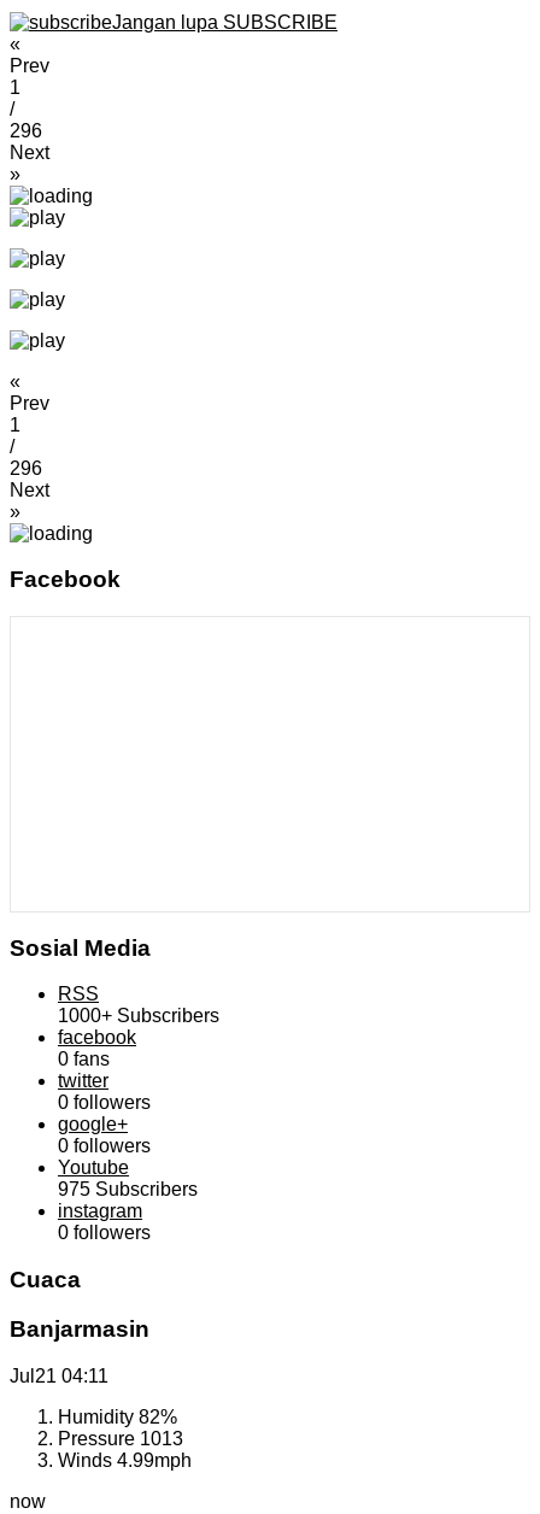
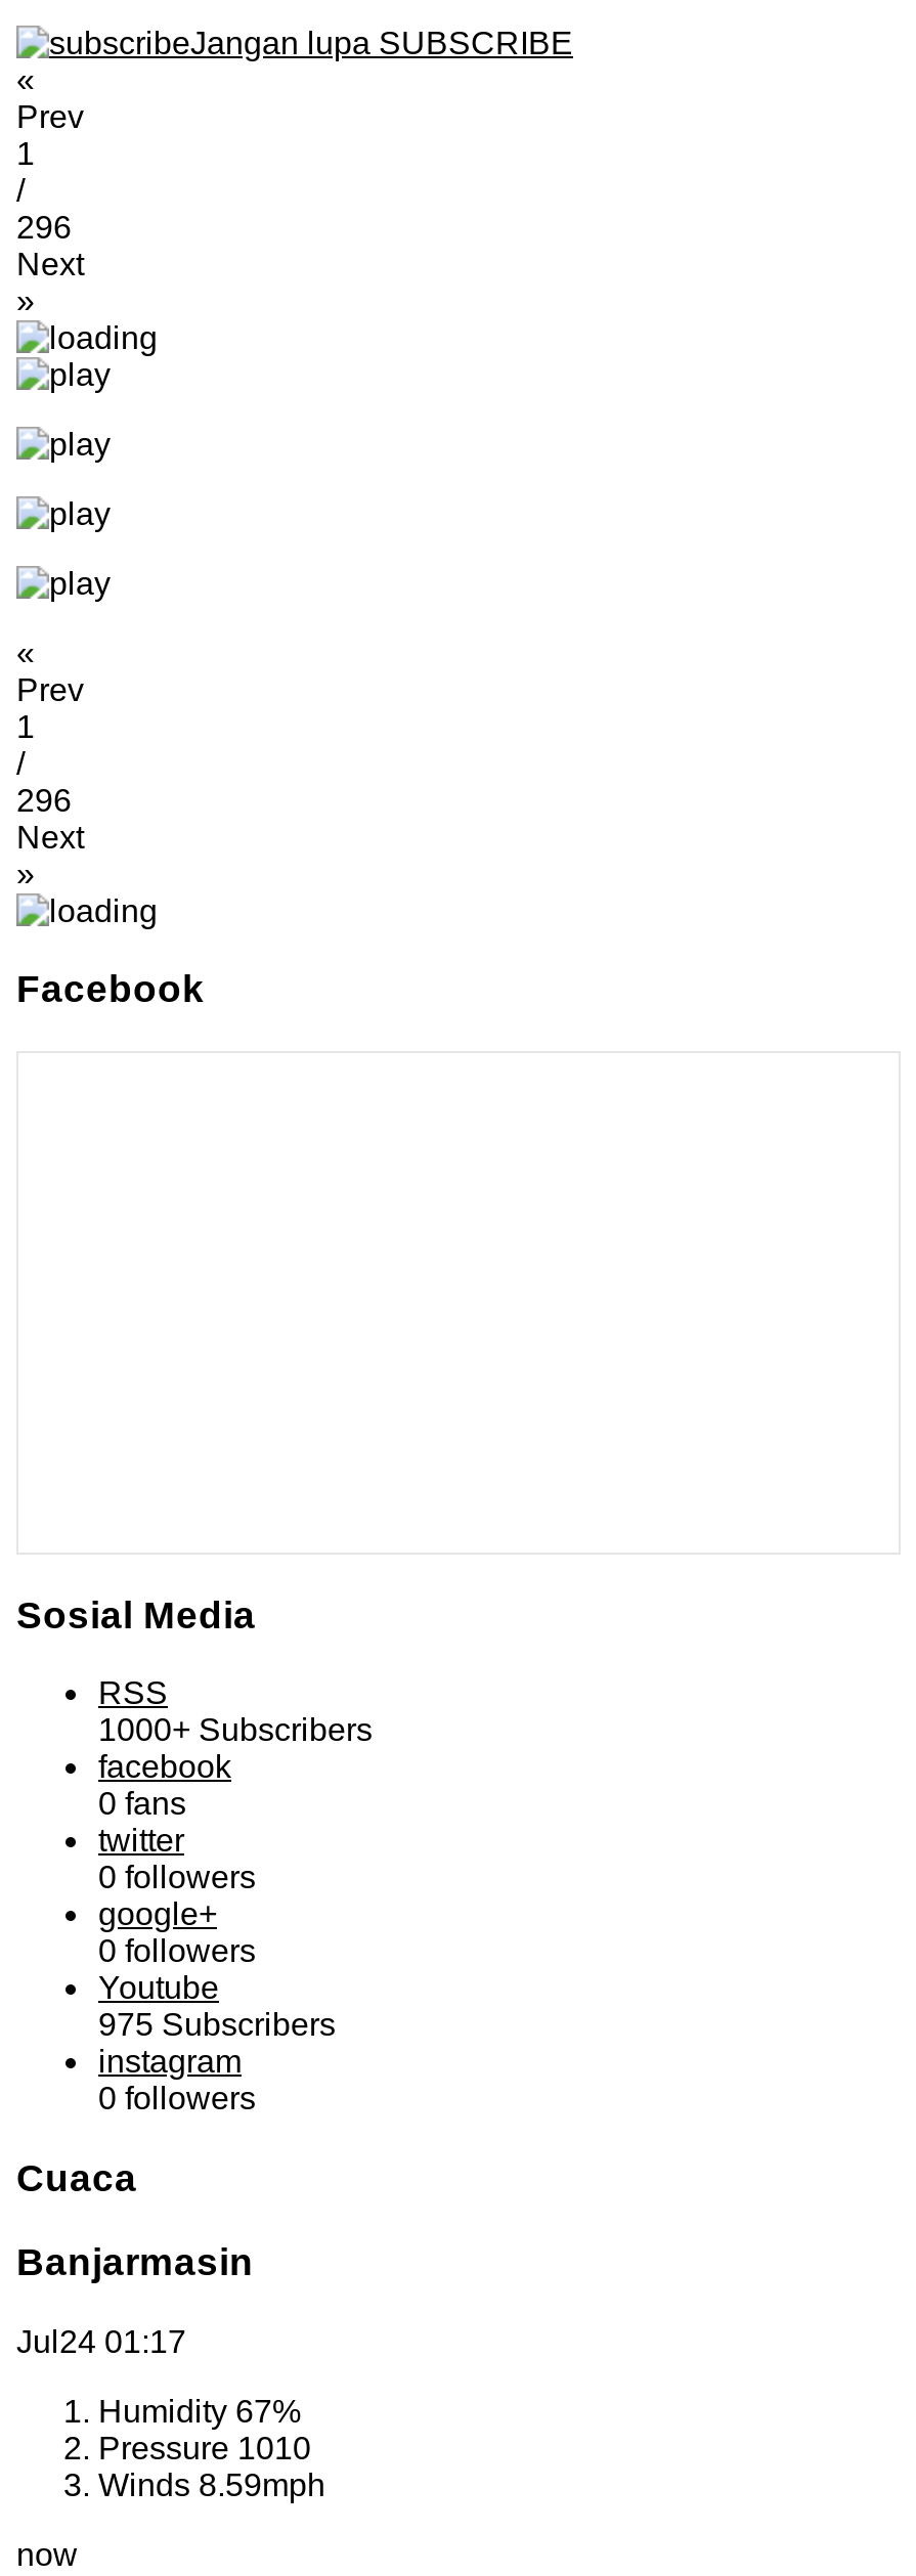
- Jul21 04:11
+ Jul24 01:17

- Humidity 82%
- Pressure 1013
- Winds 4.99mph
+ Humidity 67%
+ Pressure 1010
+ Winds 8.59mph
